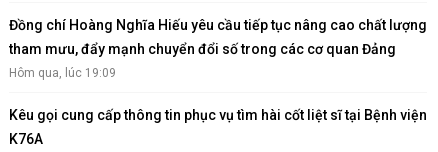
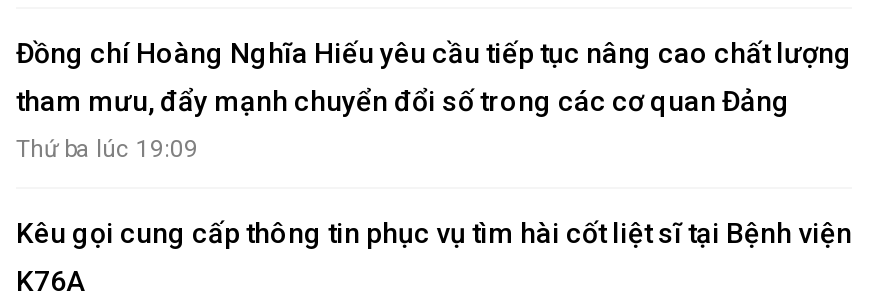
- Hôm qua, lúc 19:09
+ Thứ ba lúc 19:09
